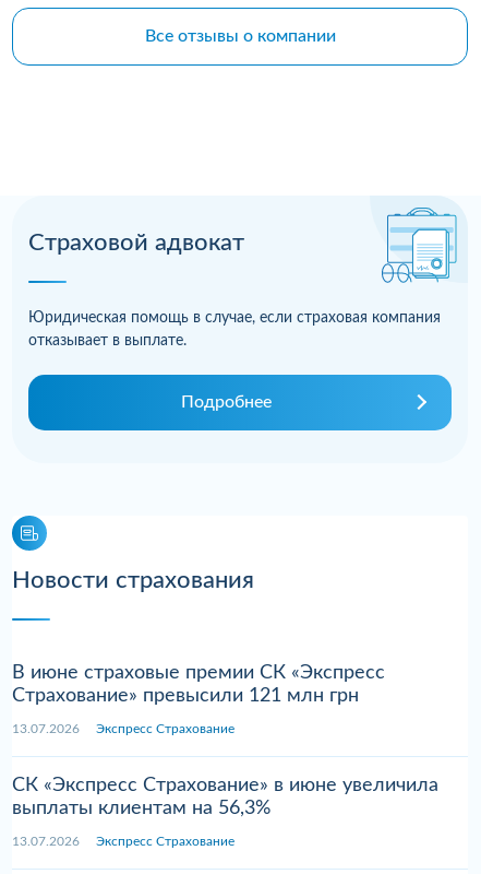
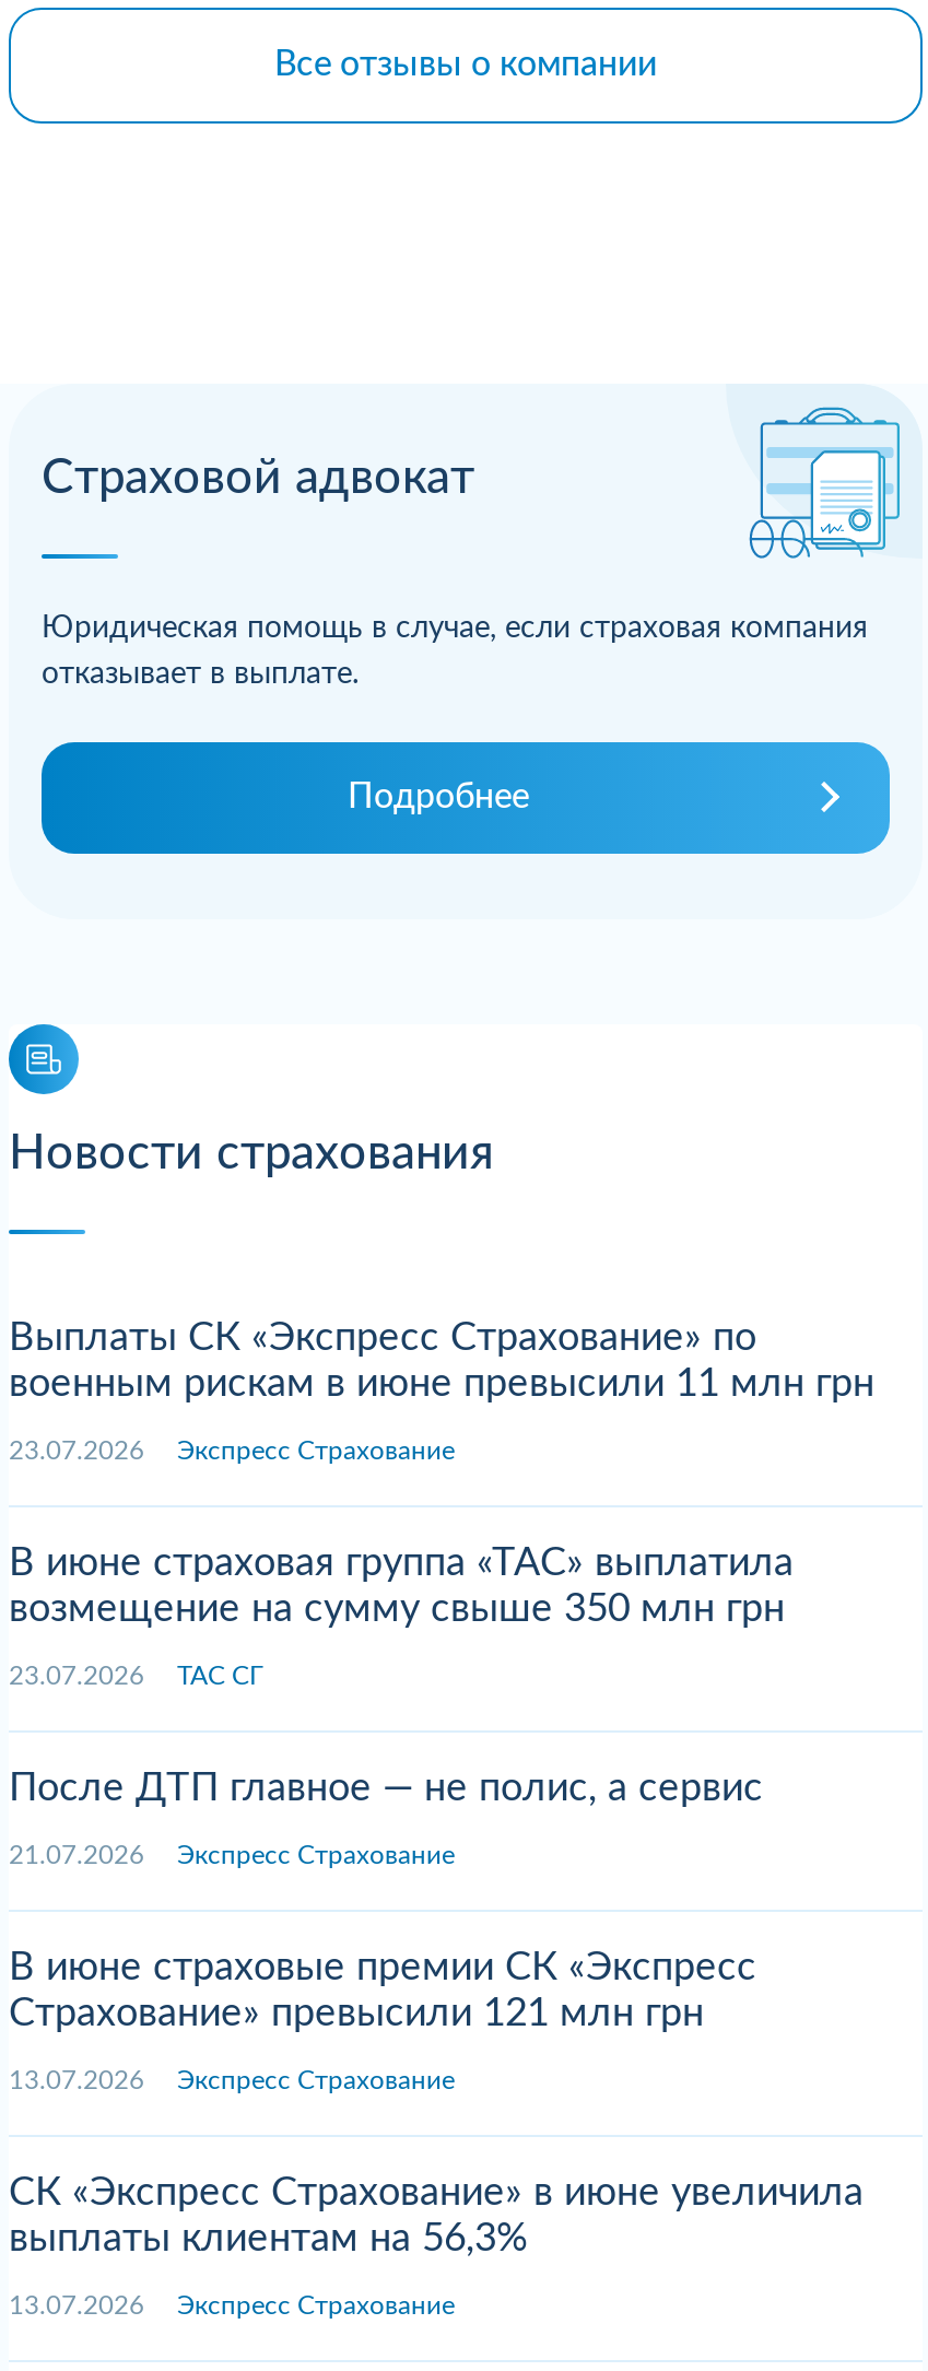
+ Выплаты СК «Экспресс Страхование» по
+ военным рискам в июне превысили 11 млн грн
+ 23.07.2026 Экспресс Страхование
+ В июне страховая группа «ТАС» выплатила
+ возмещение на сумму свыше 350 млн грн
+ 23.07.2026 ТАС СГ
+ После ДТП главное — не полис, а сервис
+ 21.07.2026 Экспресс Страхование
